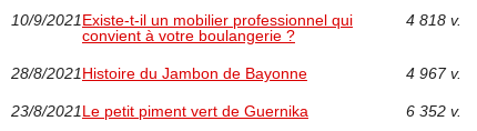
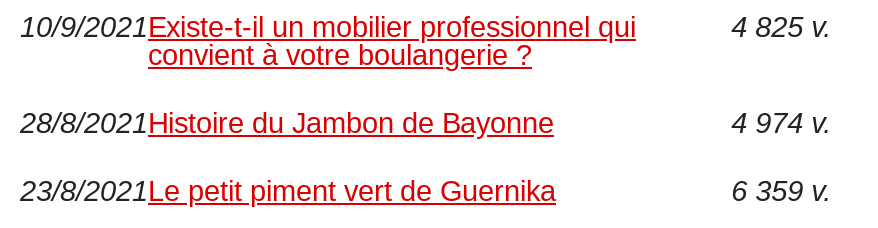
- 4 818 v.
+ 4 825 v.

- 4 967 v.
+ 4 974 v.

- 6 352 v.
+ 6 359 v.
